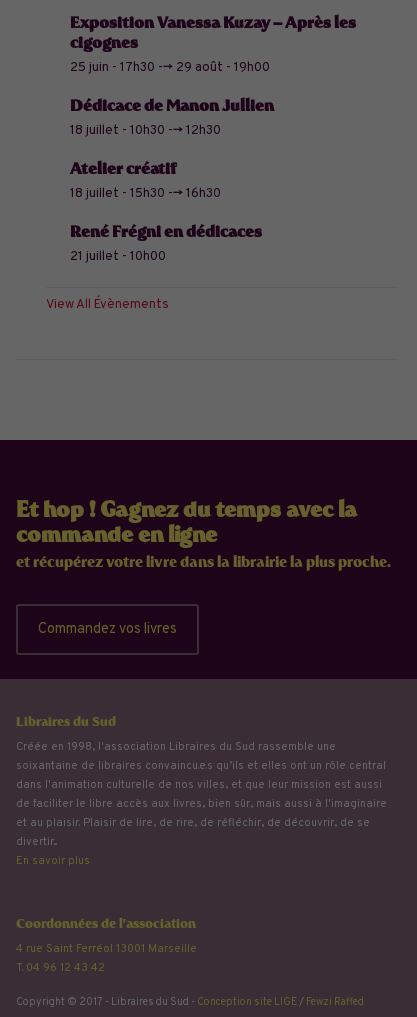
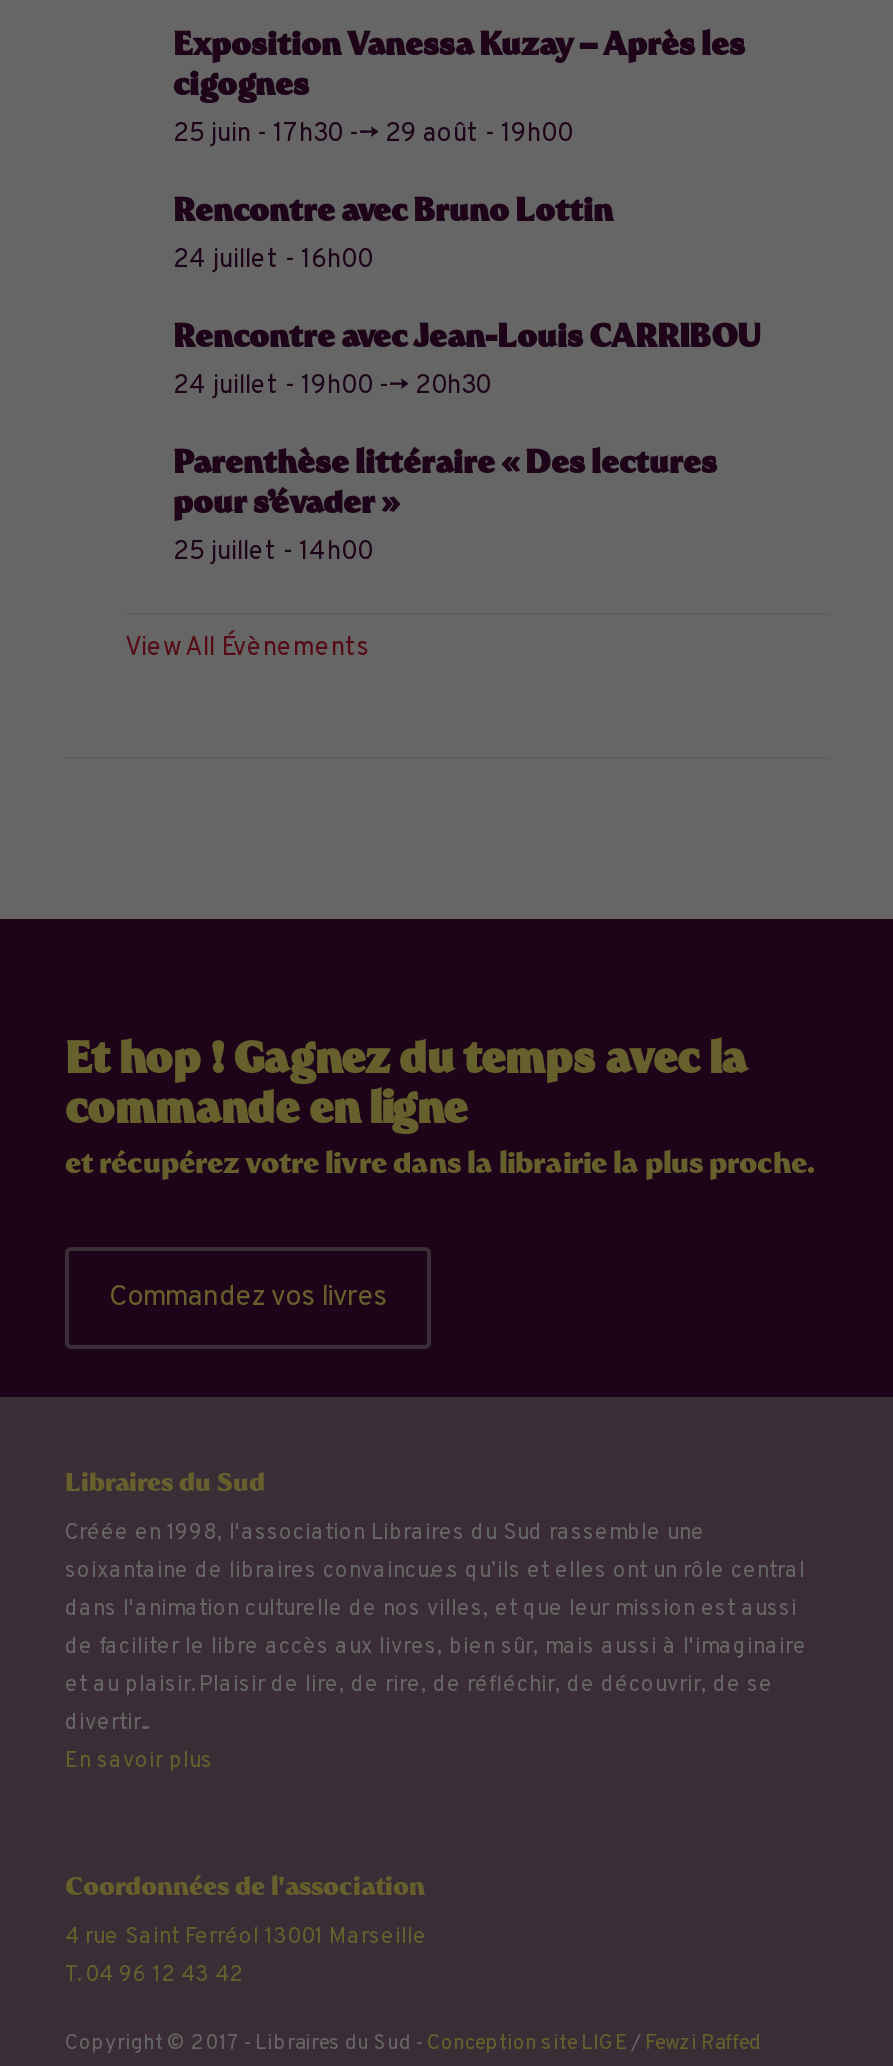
- Dédicace de Manon Jullien
- 18 juillet - 10h30 --> 12h30
+ Rencontre avec Bruno Lottin
+ 24 juillet - 16h00

- Atelier créatif
- 18 juillet - 15h30 --> 16h30
+ Rencontre avec Jean-Louis CARRIBOU
+ 24 juillet - 19h00 --> 20h30

- René Frégni en dédicaces
- 21 juillet - 10h00
+ Parenthèse littéraire « Des lectures
+ pour s’évader »
+ 25 juillet - 14h00
